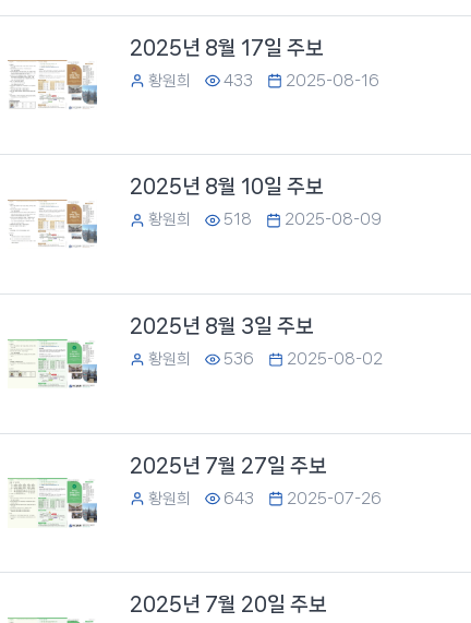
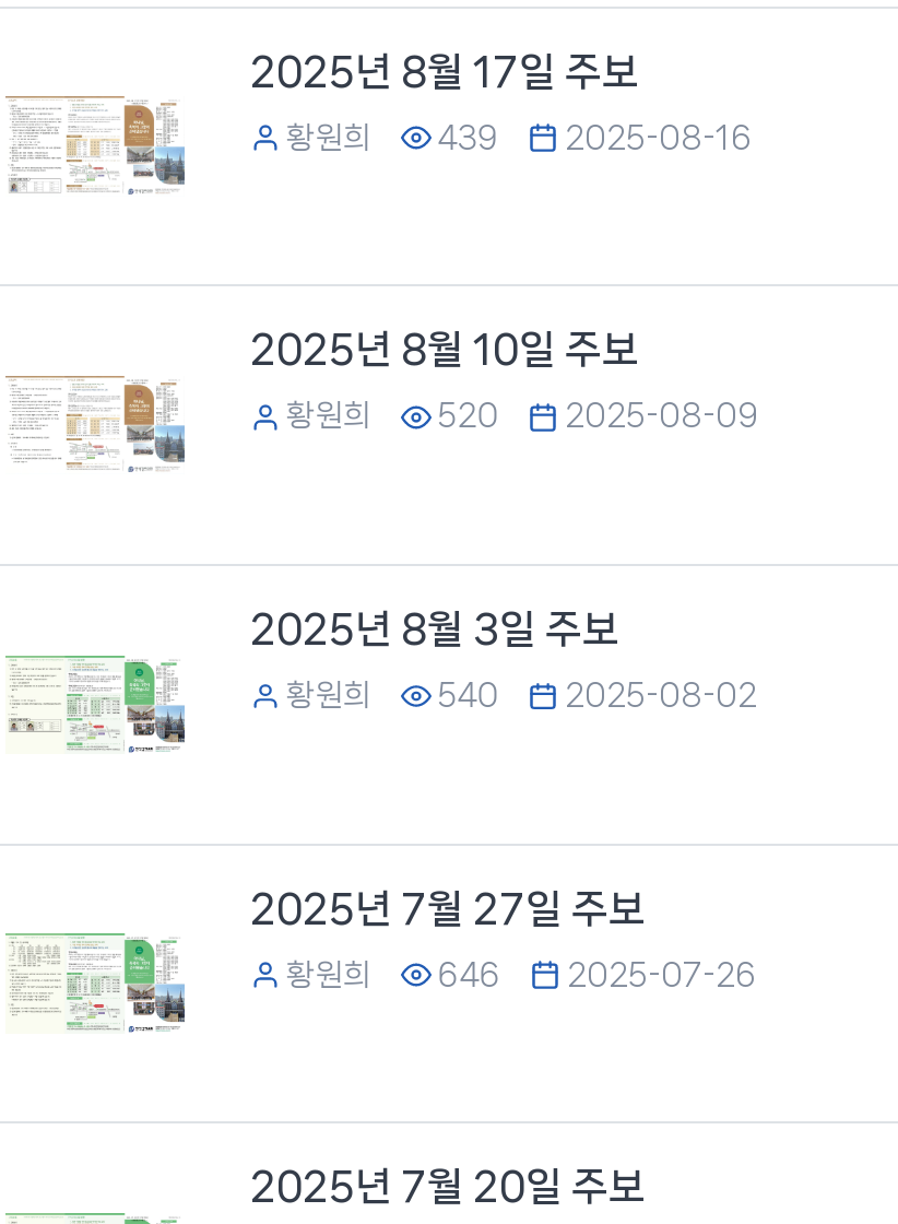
- 황원희 433 2025-08-16
+ 황원희 439 2025-08-16

- 황원희 518 2025-08-09
+ 황원희 520 2025-08-09

- 황원희 536 2025-08-02
+ 황원희 540 2025-08-02

- 황원희 643 2025-07-26
+ 황원희 646 2025-07-26
